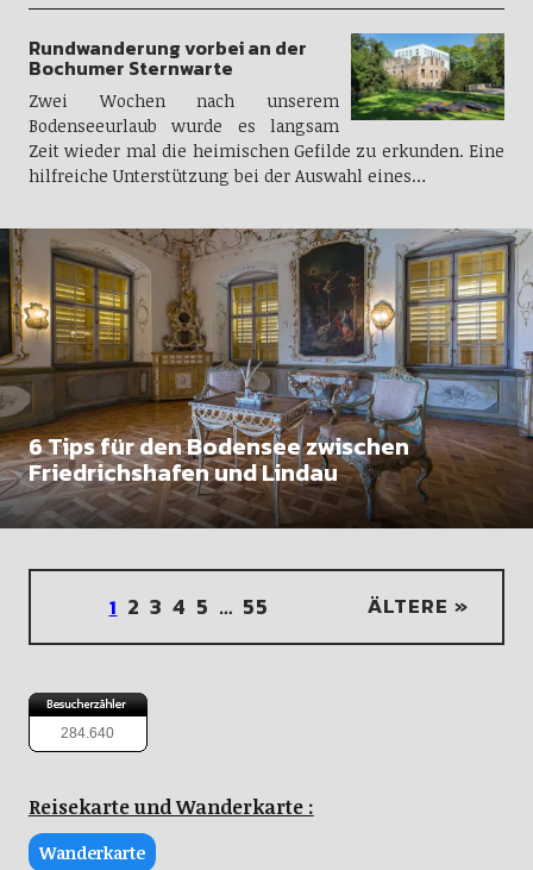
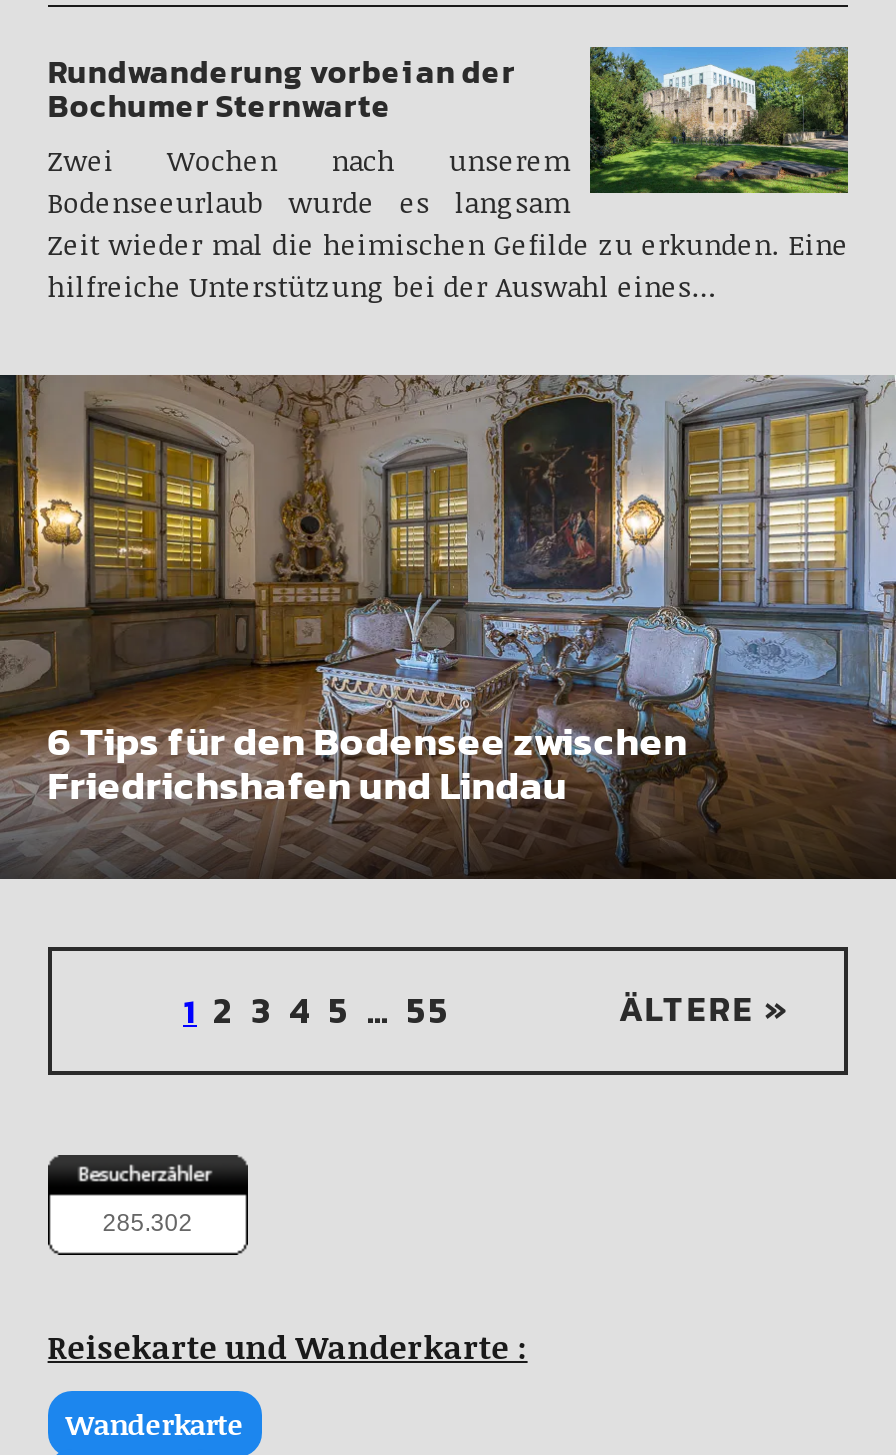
- 284.640
+ 285.302
